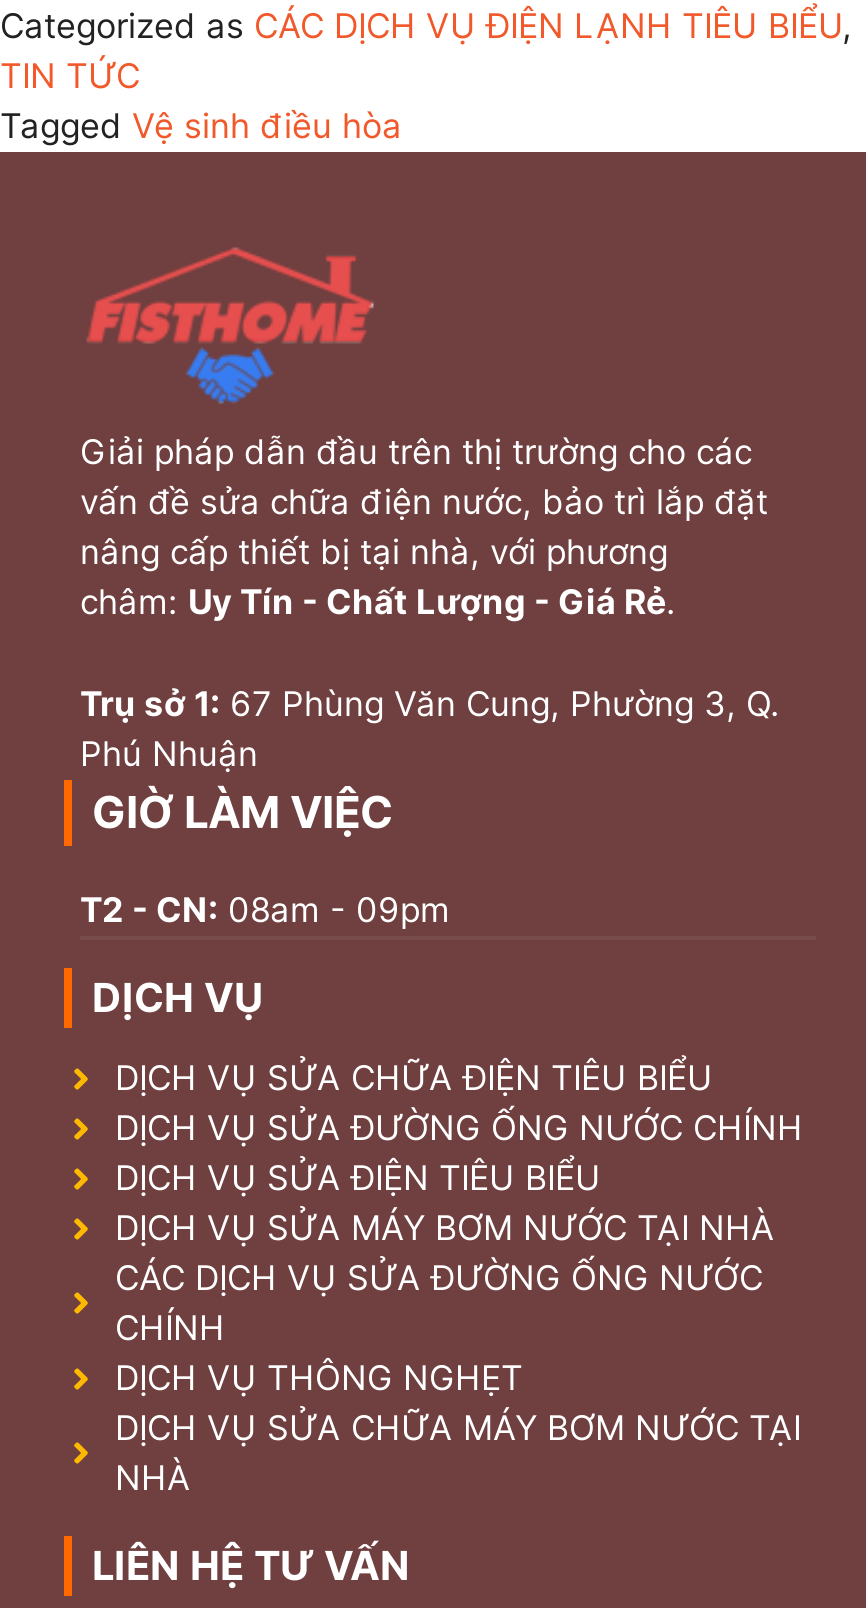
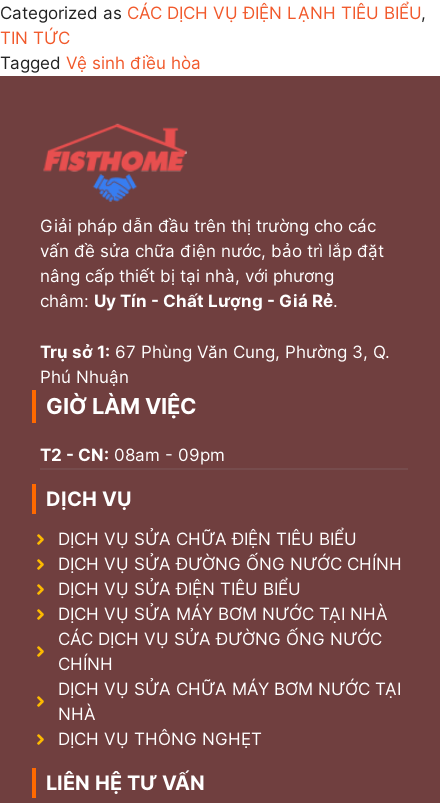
moved down: DỊCH VỤ THÔNG NGHẸT

moved up: DỊCH VỤ SỬA CHỮA MÁY BƠM NƯỚC TẠI | NHÀ
